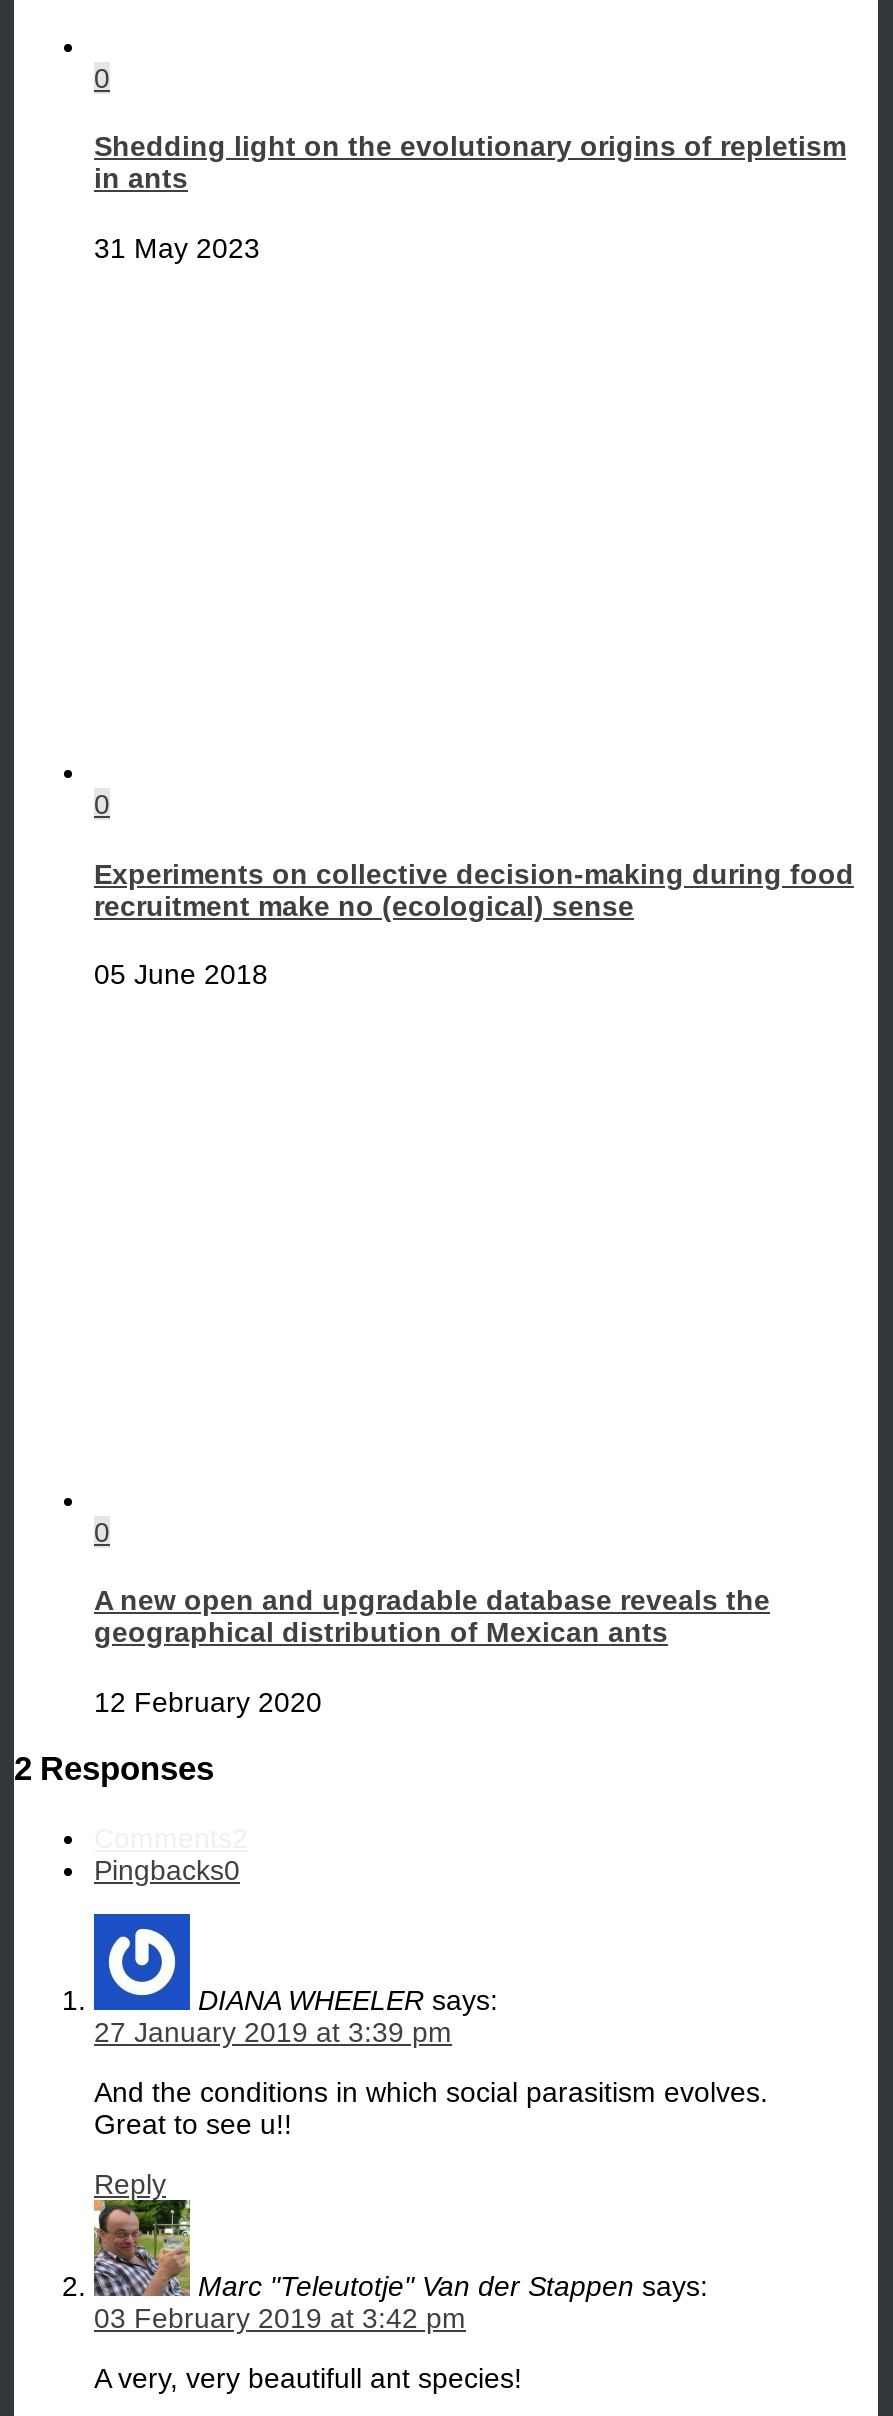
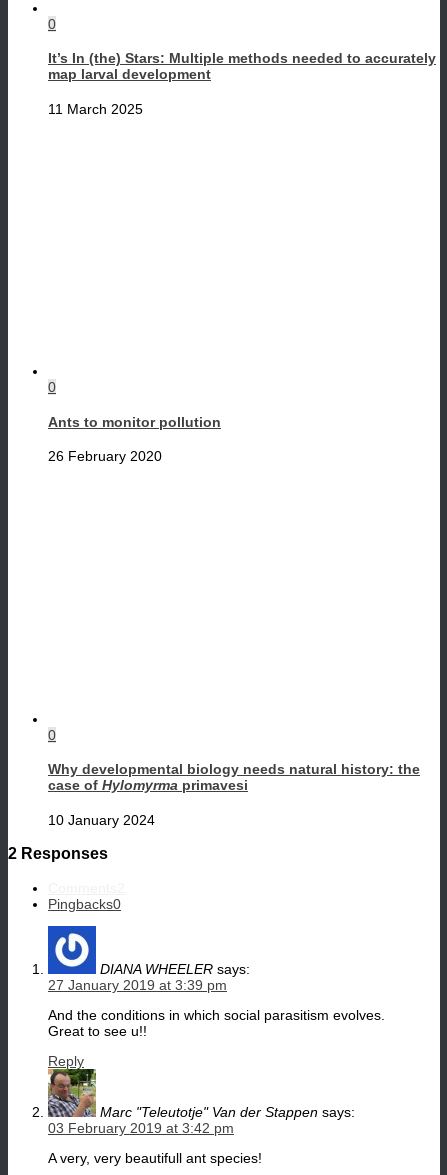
- Shedding light on the evolutionary origins of repletism
- in ants
+ It’s In (the) Stars: Multiple methods needed to accurately
+ map larval development

- 31 May 2023
+ 11 March 2025

- Experiments on collective decision-making during food
- recruitment make no (ecological) sense
+ Ants to monitor pollution

- 05 June 2018
+ 26 February 2020

- A new open and upgradable database reveals the
- geographical distribution of Mexican ants
+ Why developmental biology needs natural history: the
+ case of Hylomyrma primavesi

- 12 February 2020
+ 10 January 2024
